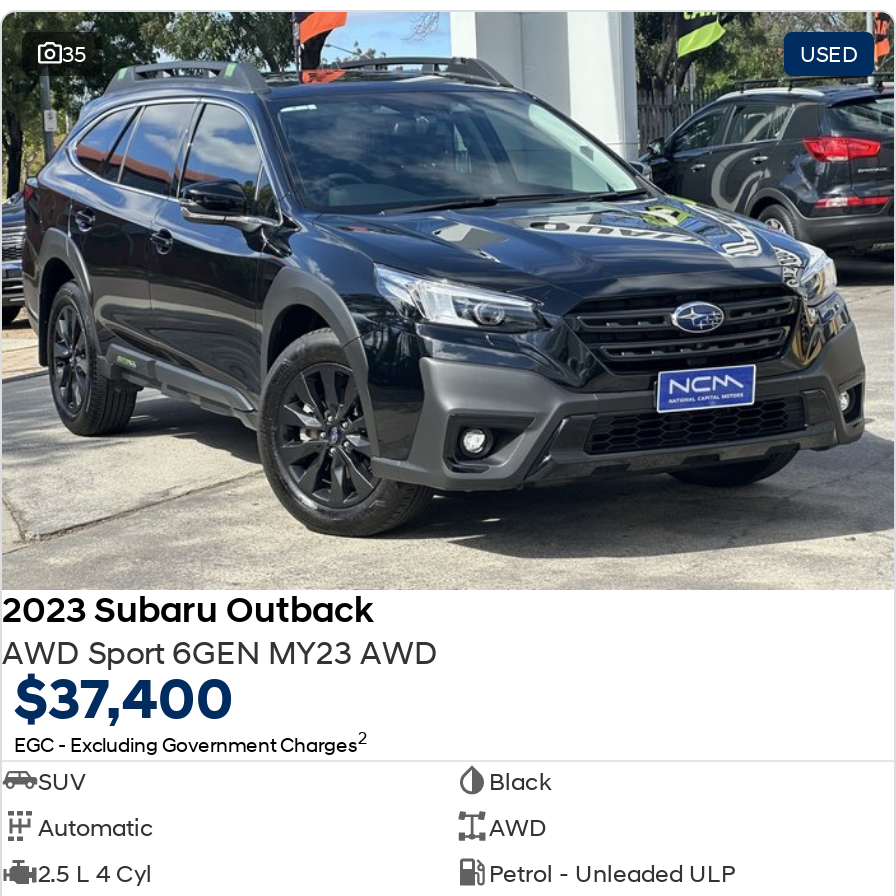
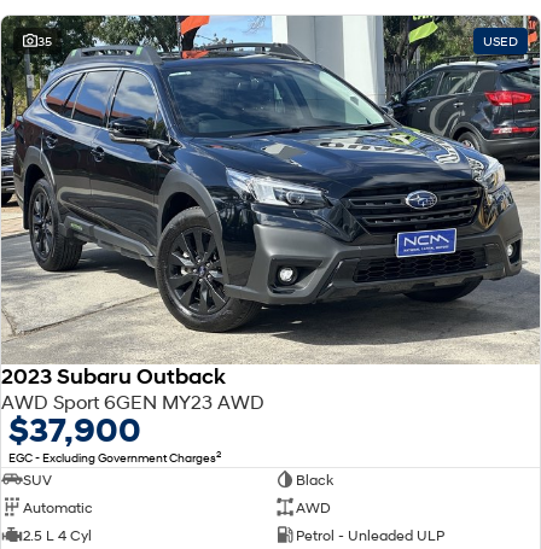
- $37,400
+ $37,900
